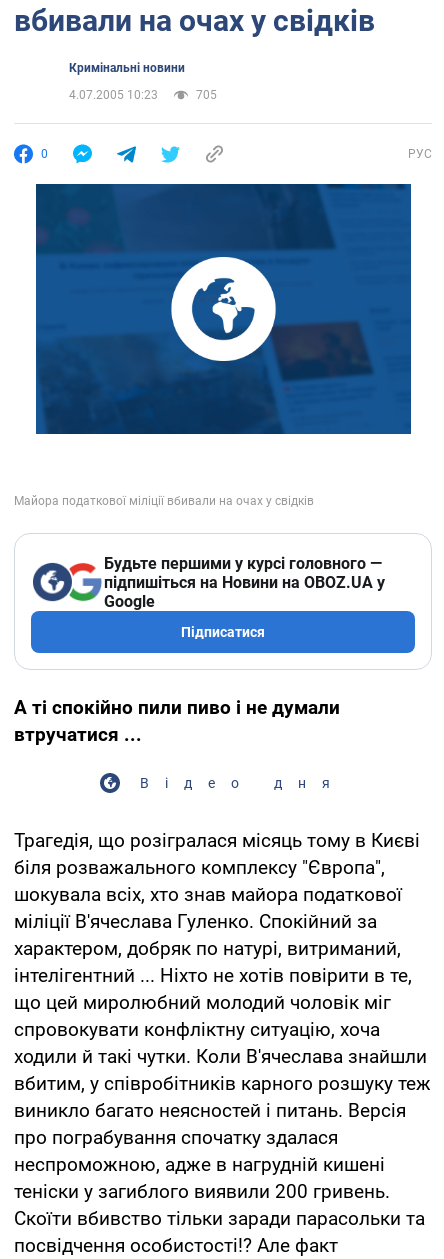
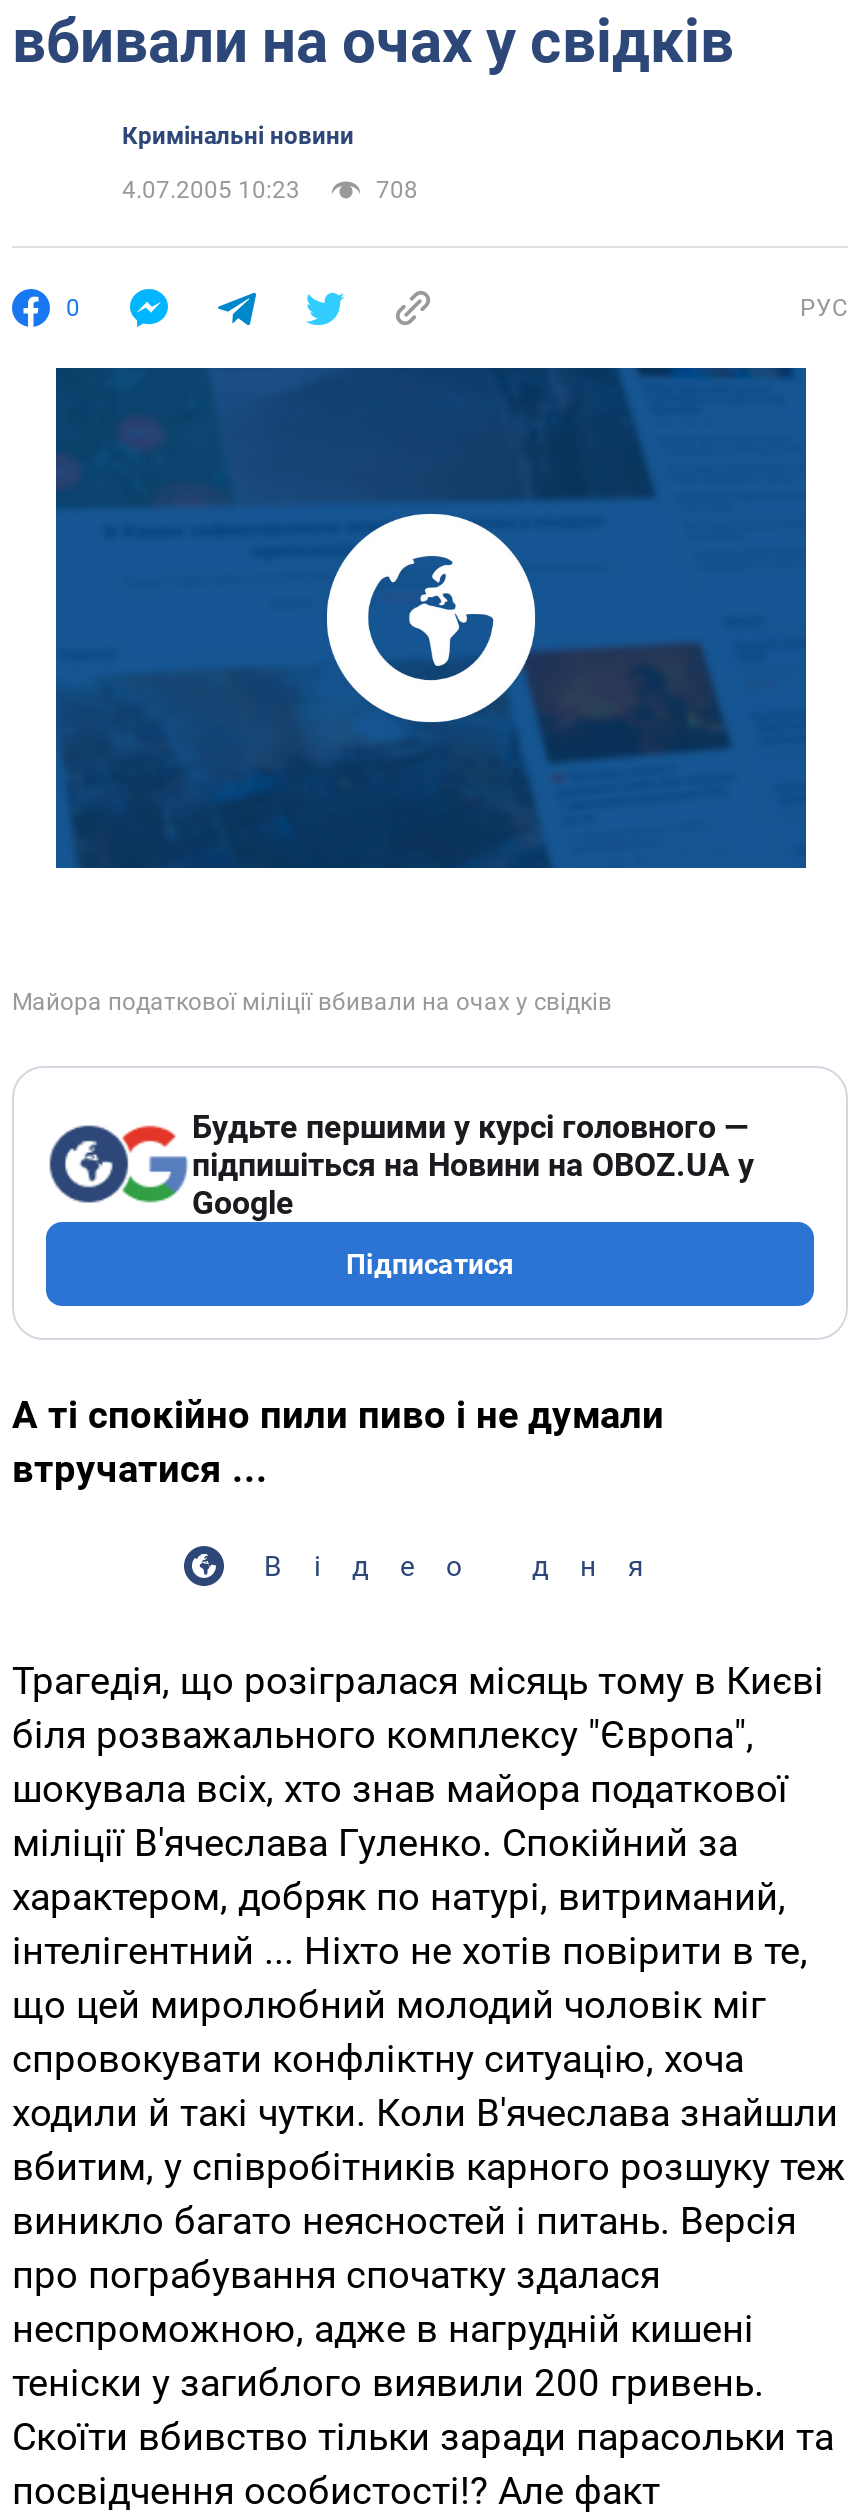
- 705
+ 708
